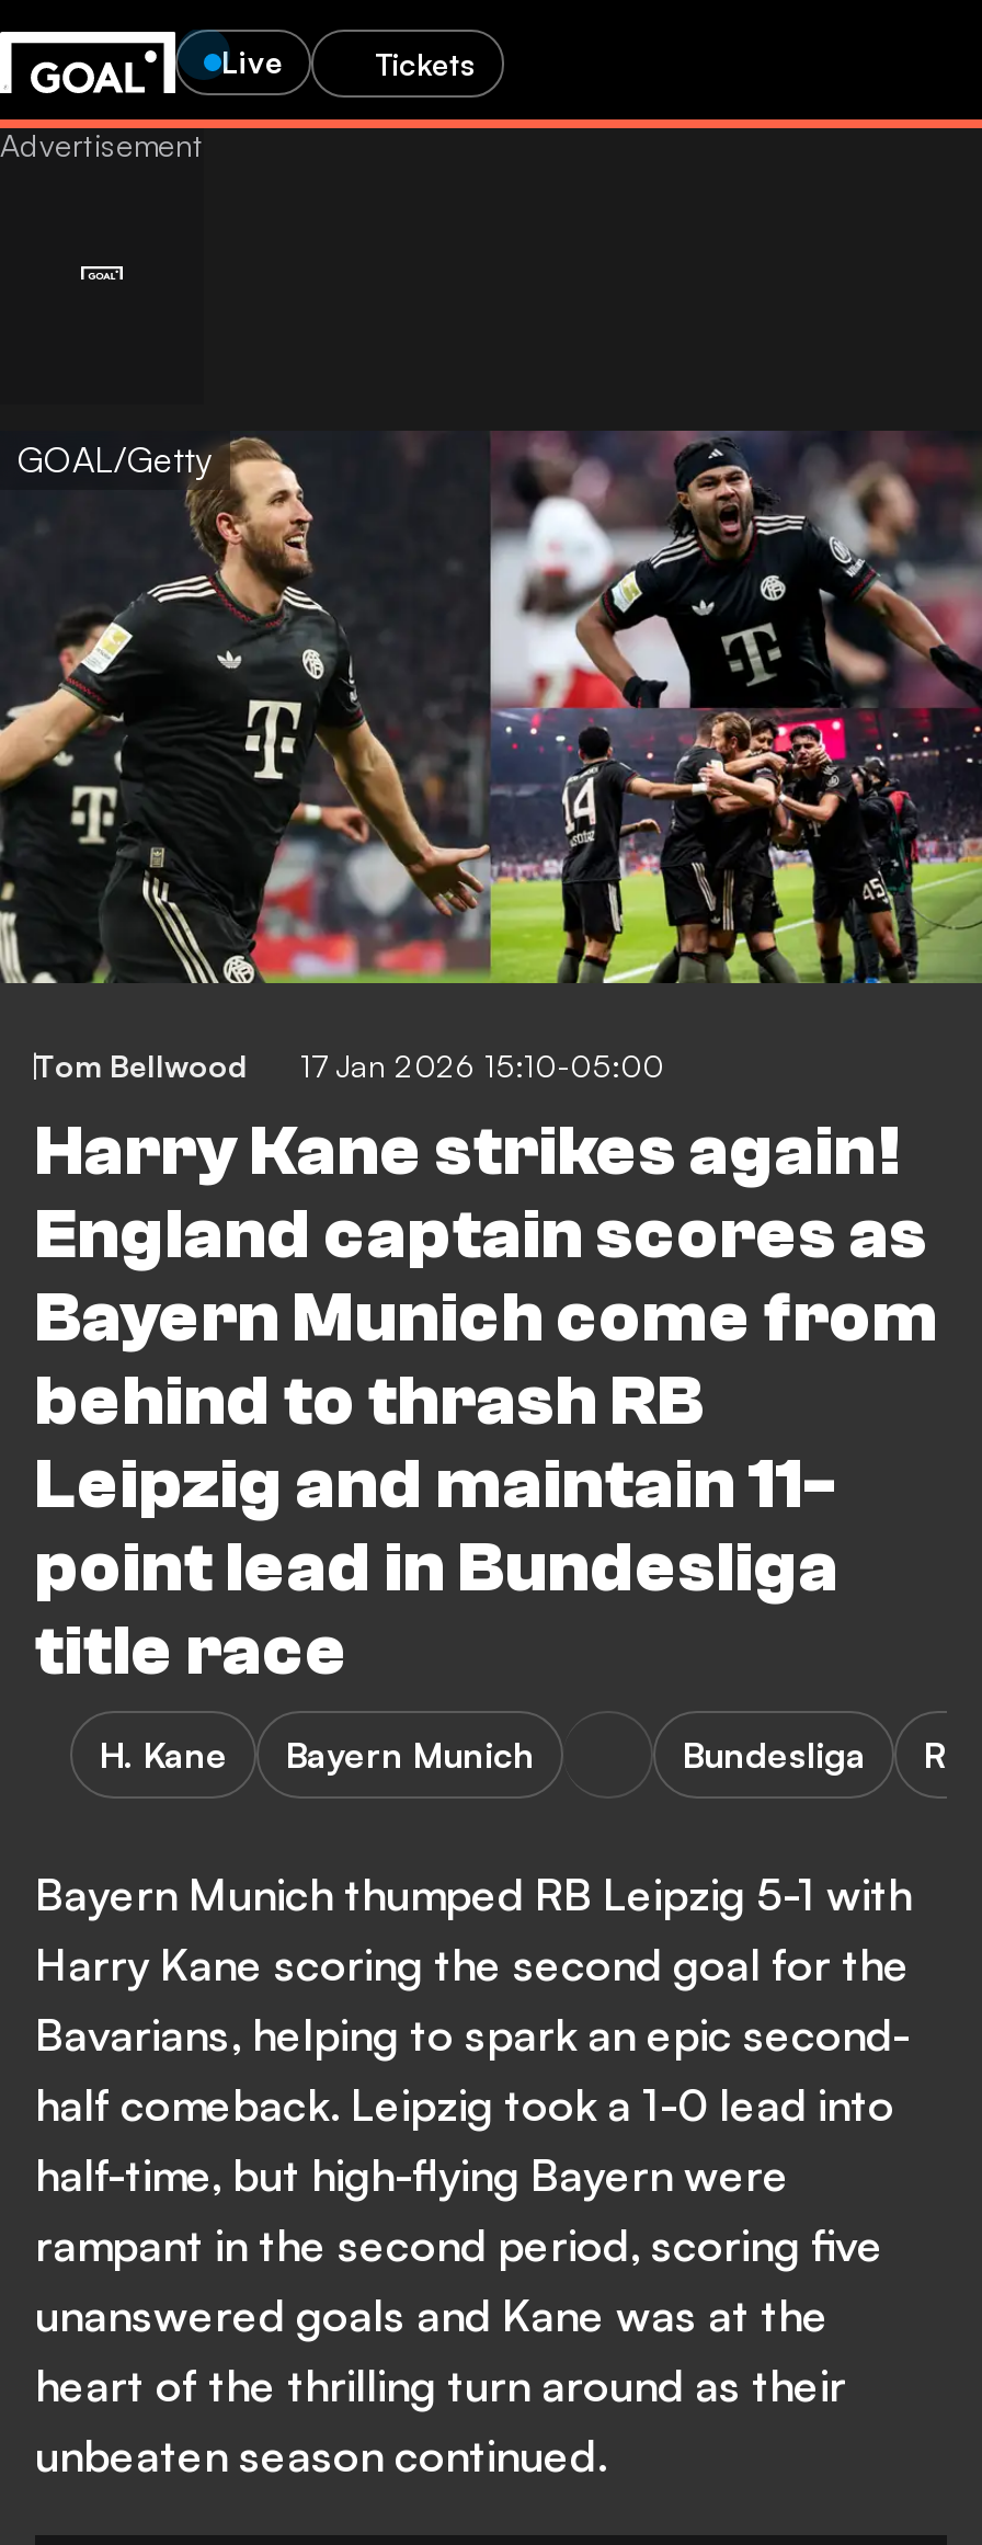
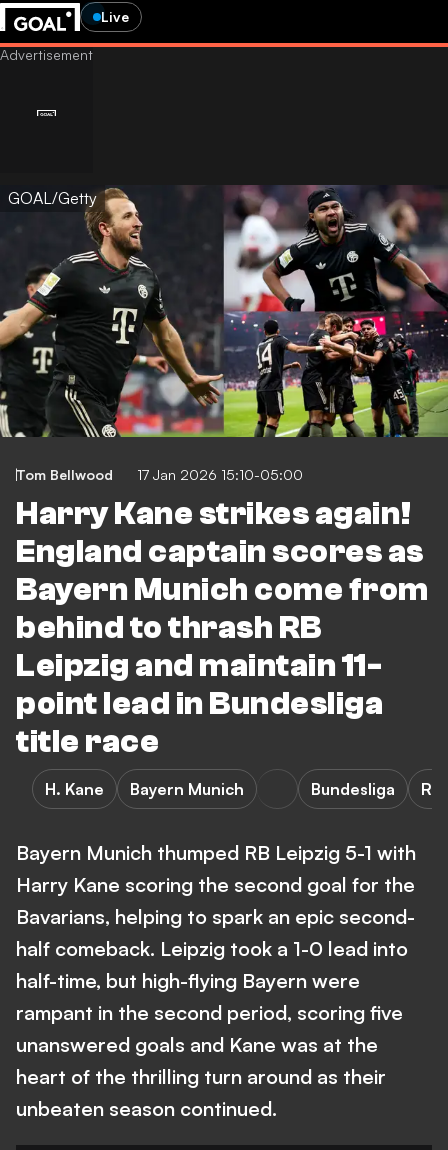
- Tickets
